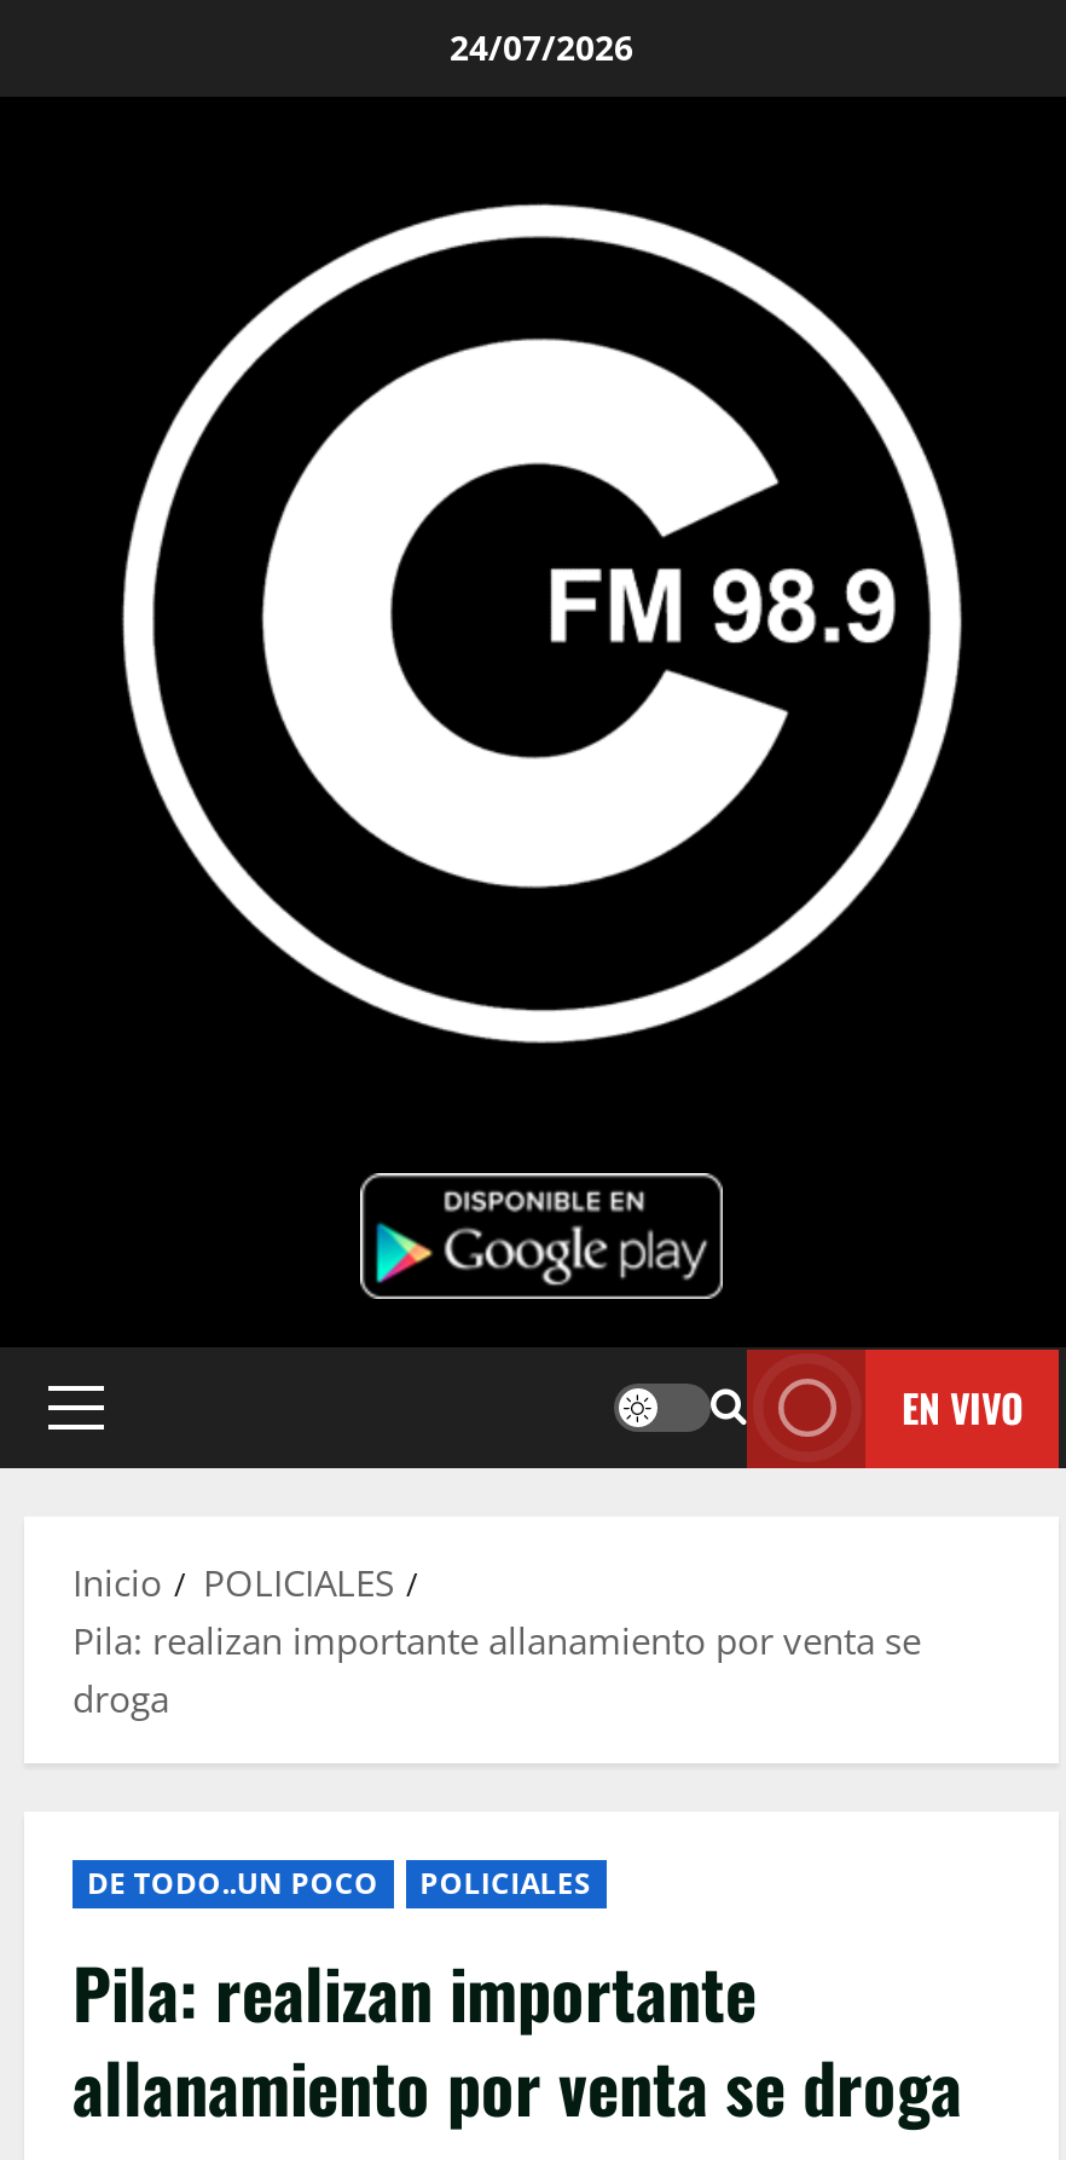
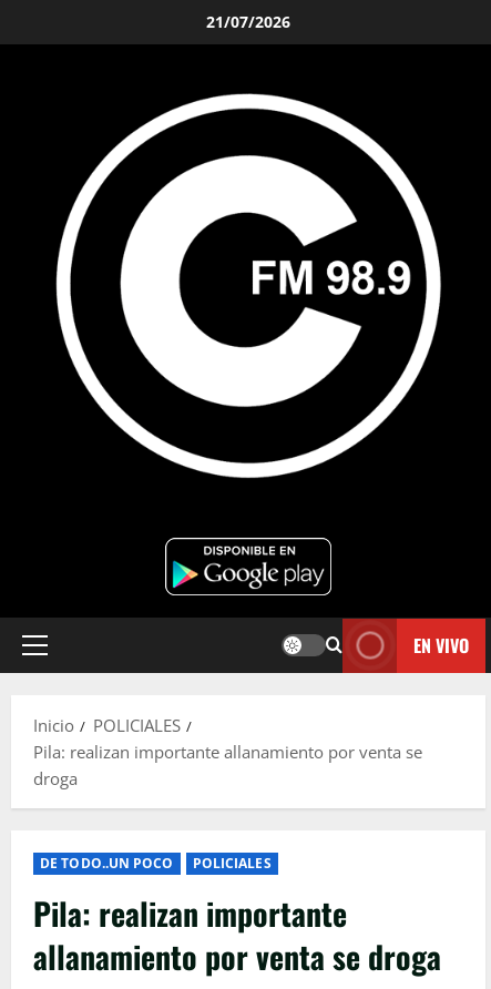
- 24/07/2026
+ 21/07/2026
